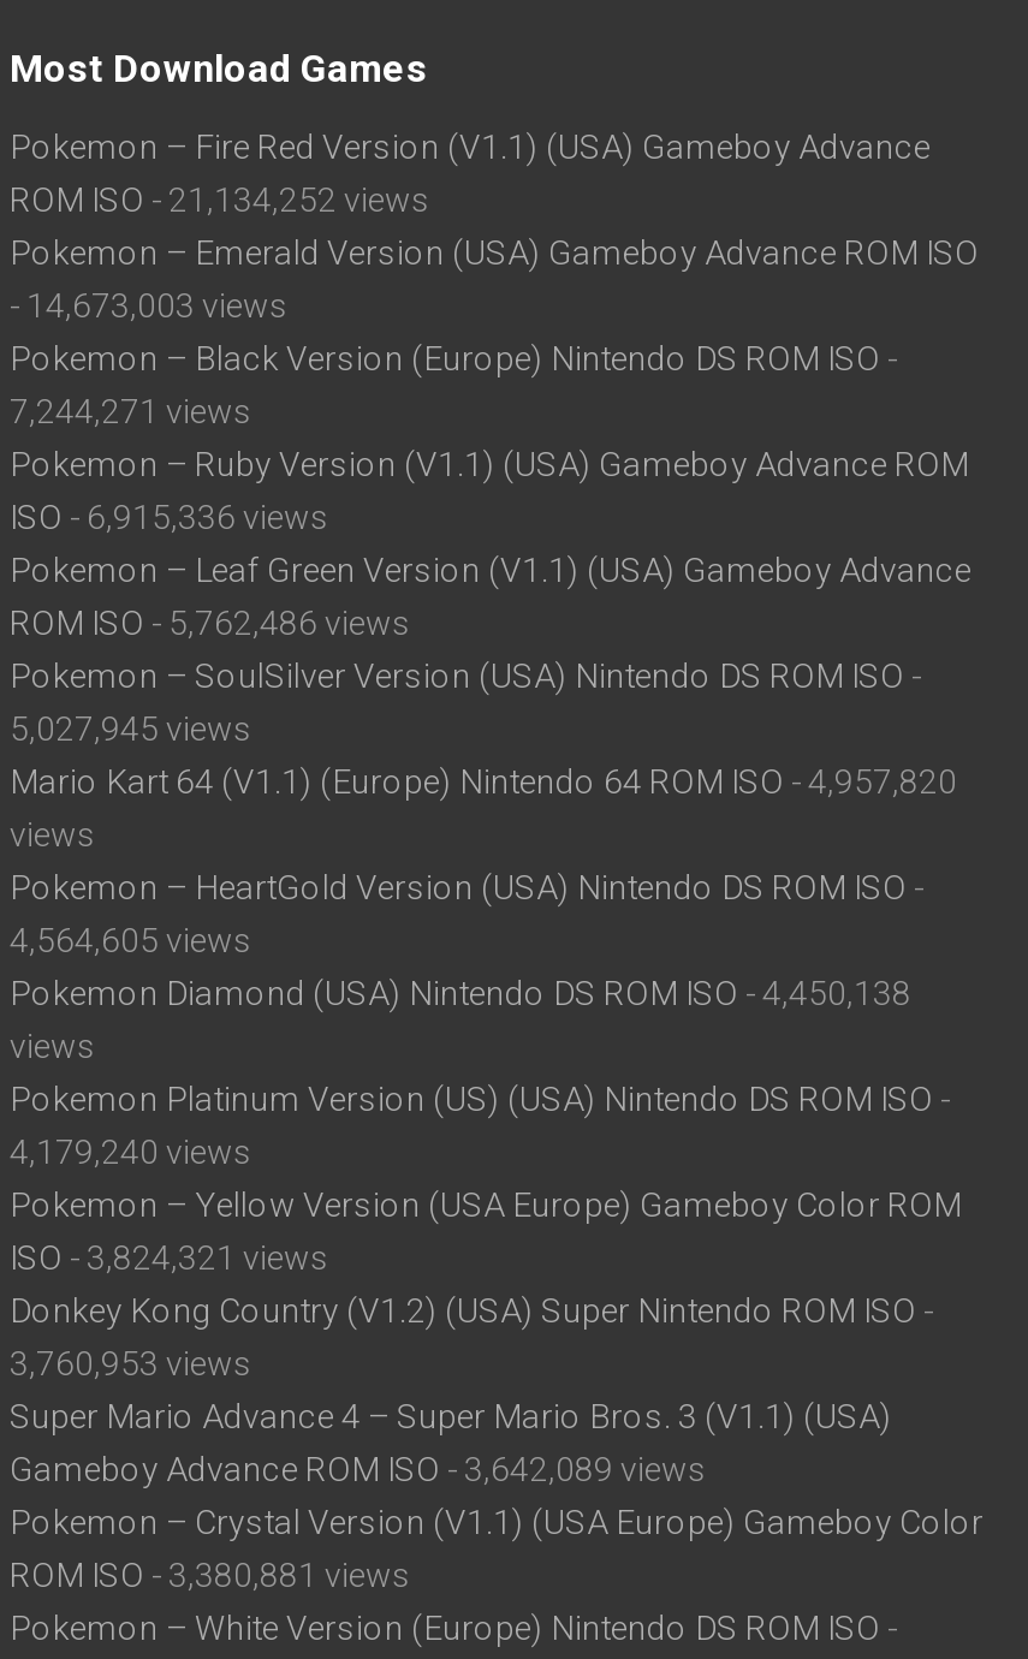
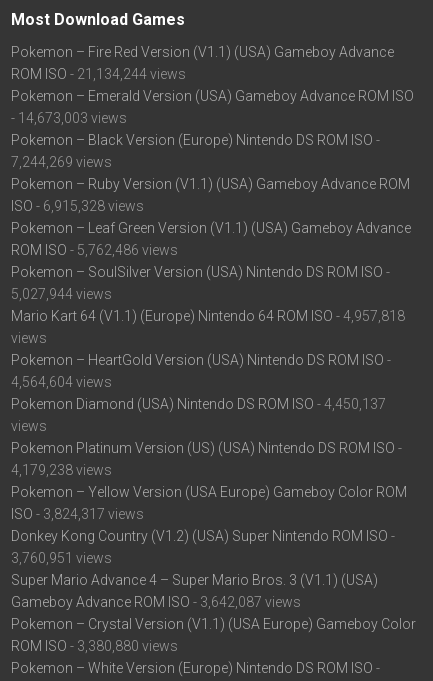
- ROM ISO - 21,134,252 views
+ ROM ISO - 21,134,244 views

- 7,244,271 views
+ 7,244,269 views

- ISO - 6,915,336 views
+ ISO - 6,915,328 views

- 5,027,945 views
+ 5,027,944 views

- Mario Kart 64 (V1.1) (Europe) Nintendo 64 ROM ISO - 4,957,820
+ Mario Kart 64 (V1.1) (Europe) Nintendo 64 ROM ISO - 4,957,818

- 4,564,605 views
+ 4,564,604 views

- Pokemon Diamond (USA) Nintendo DS ROM ISO - 4,450,138
+ Pokemon Diamond (USA) Nintendo DS ROM ISO - 4,450,137

- 4,179,240 views
+ 4,179,238 views

- ISO - 3,824,321 views
+ ISO - 3,824,317 views

- 3,760,953 views
+ 3,760,951 views

- Gameboy Advance ROM ISO - 3,642,089 views
+ Gameboy Advance ROM ISO - 3,642,087 views

- ROM ISO - 3,380,881 views
+ ROM ISO - 3,380,880 views
